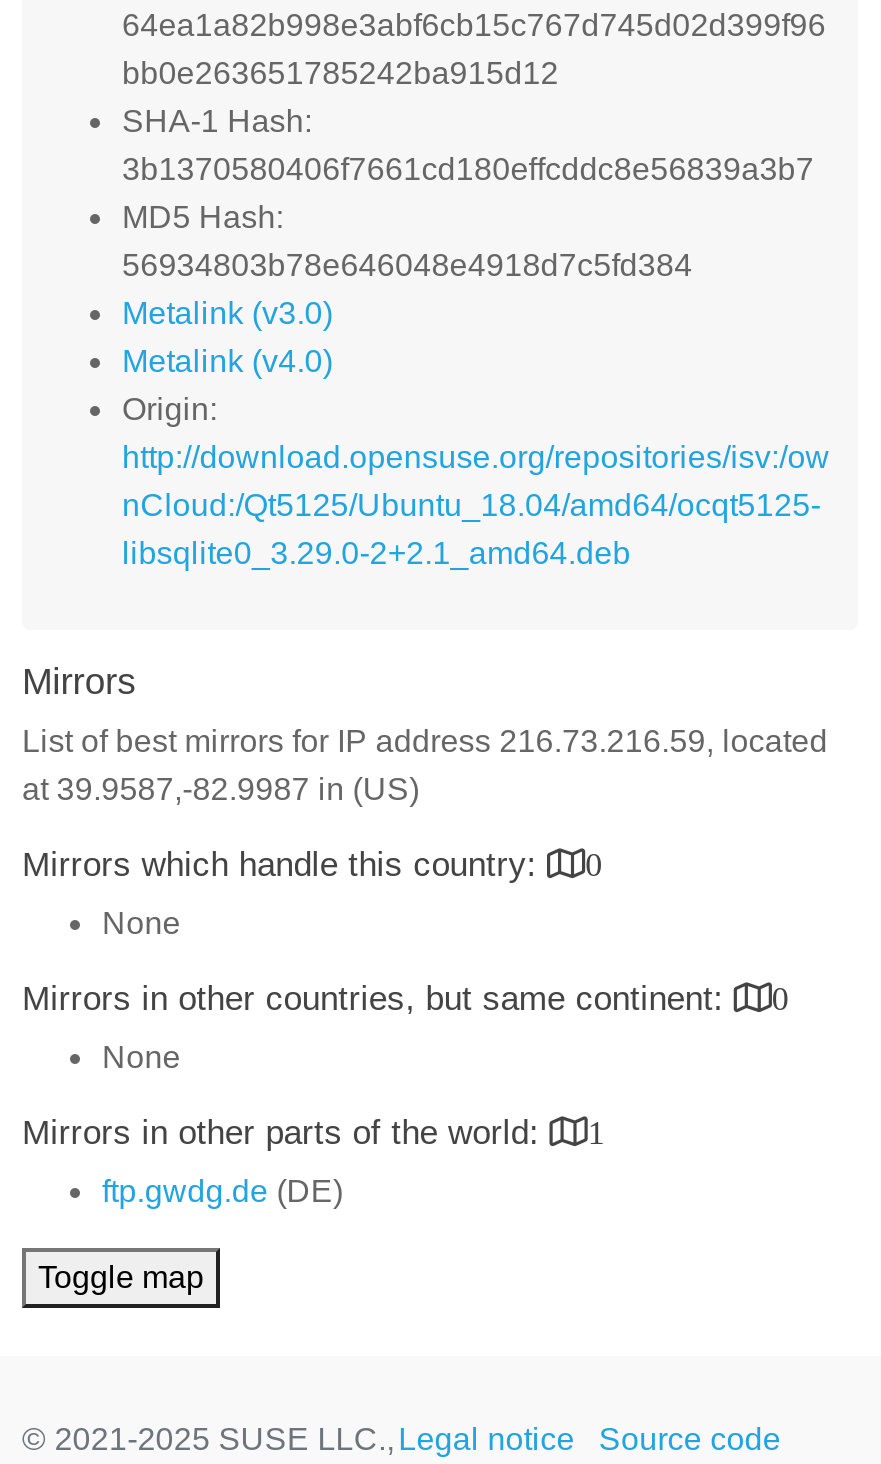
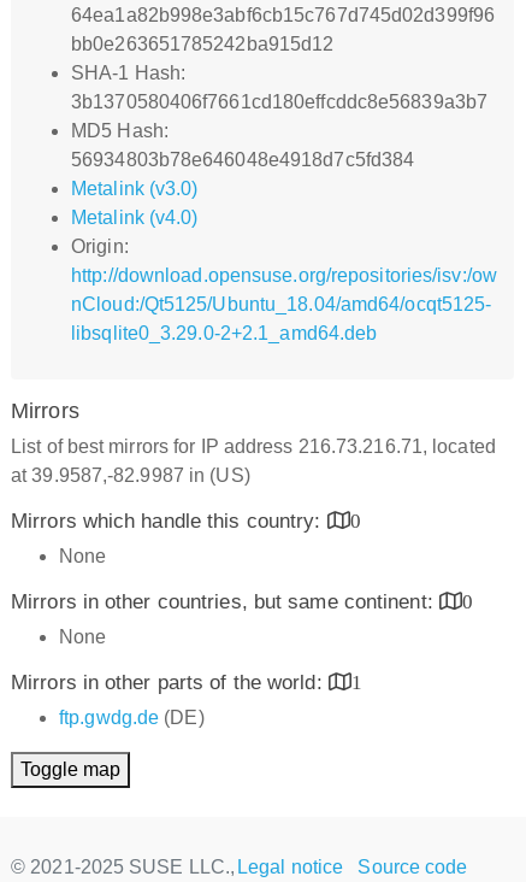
- List of best mirrors for IP address 216.73.216.59, located
+ List of best mirrors for IP address 216.73.216.71, located
